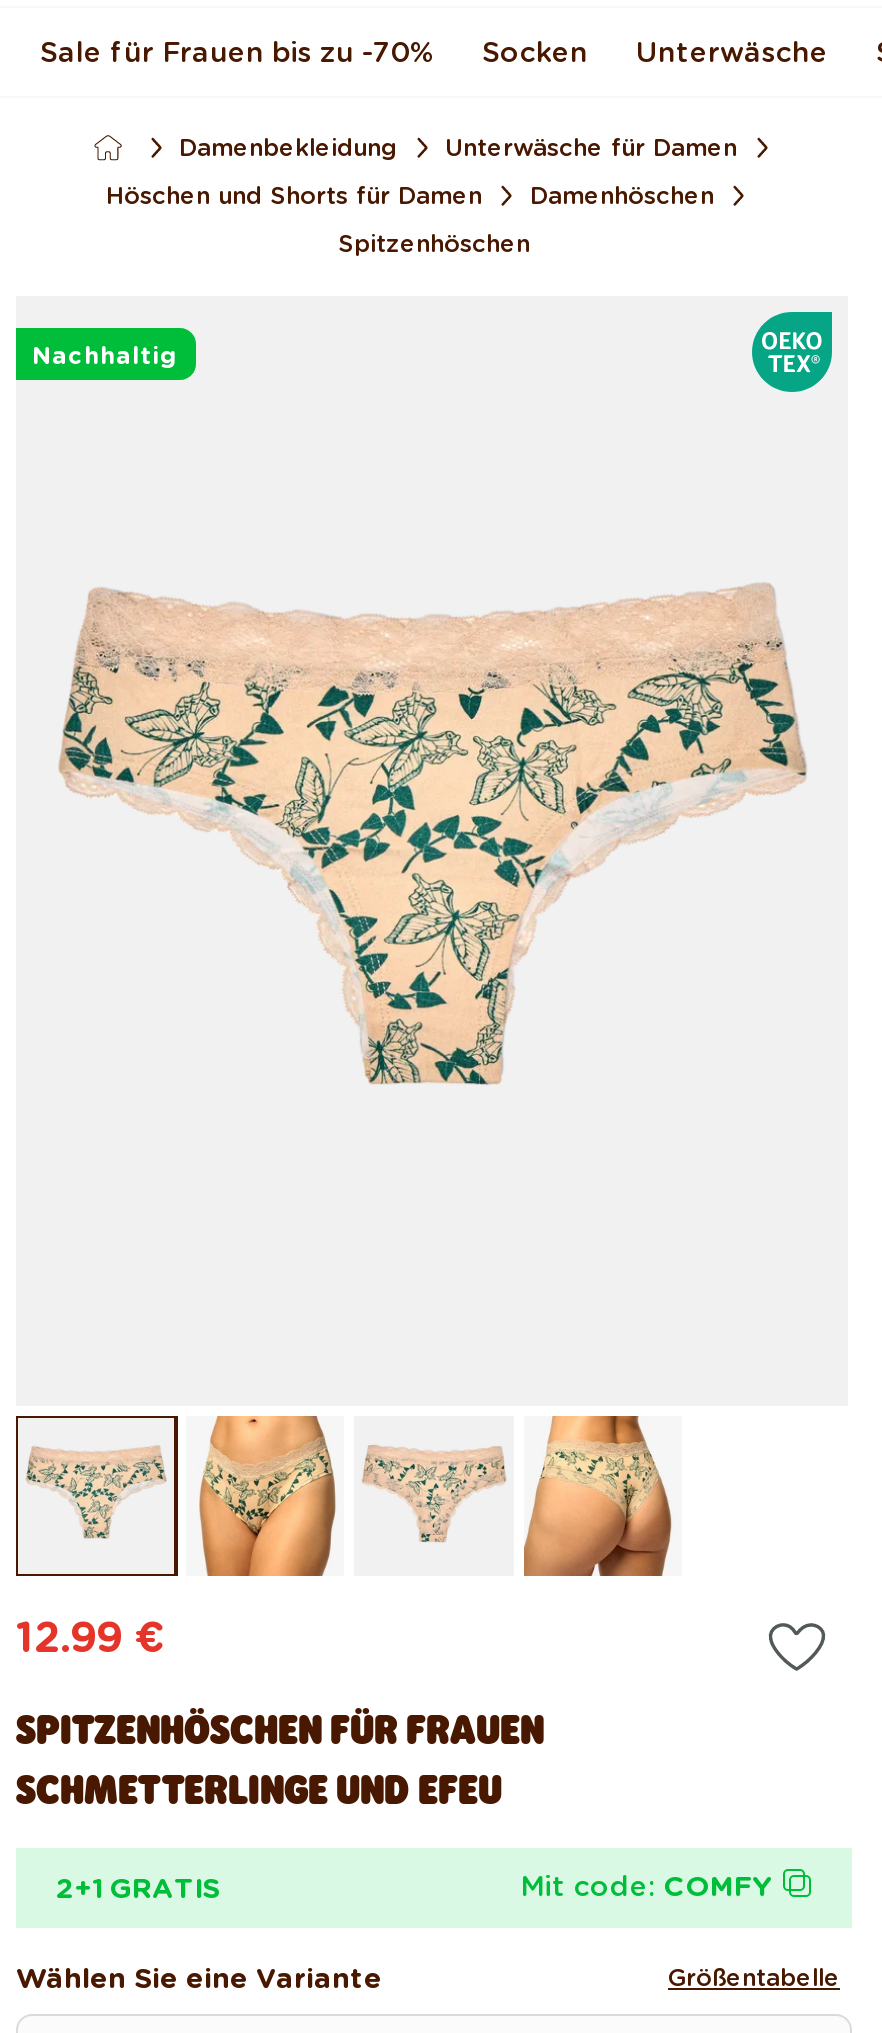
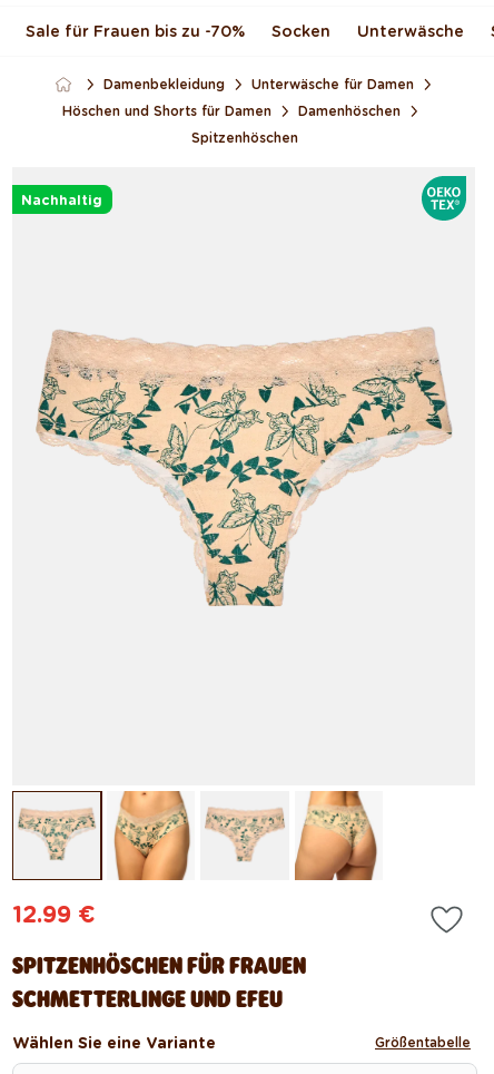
- 2+1 GRATIS
- Mit code: COMFY
